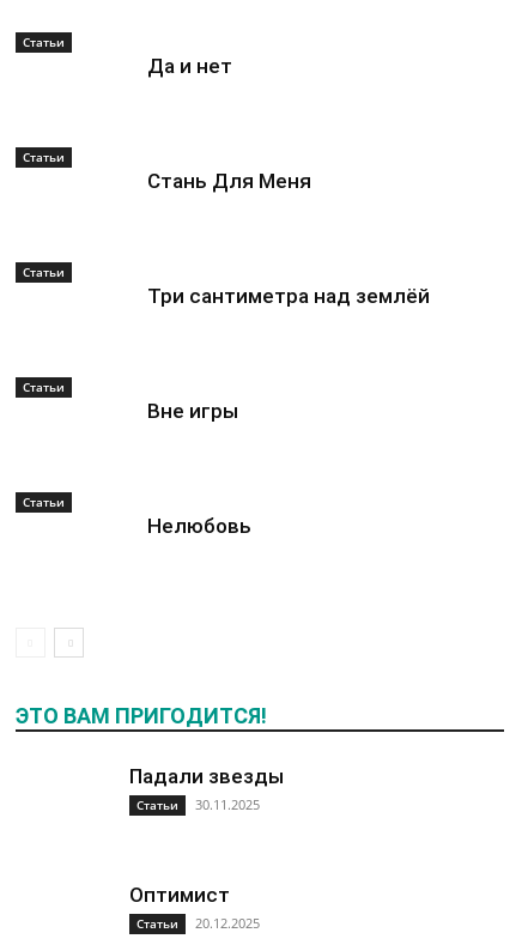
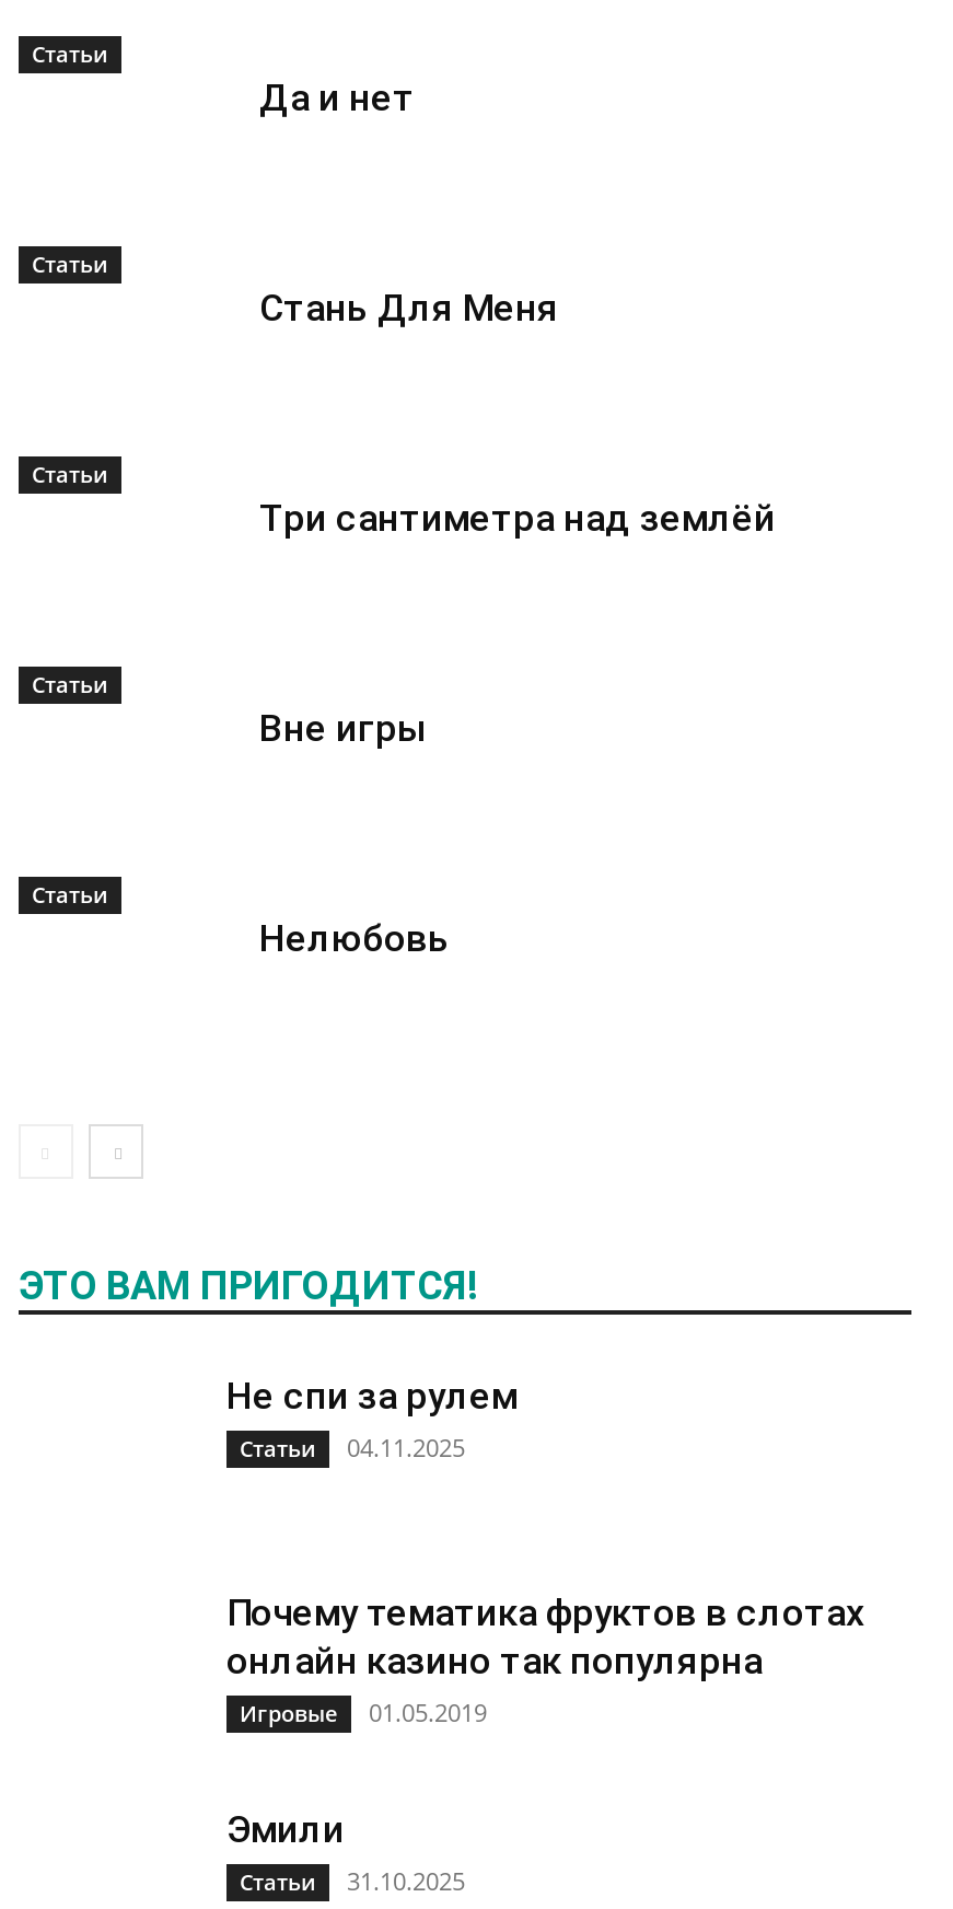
- Падали звезды
+ Не спи за рулем

- Статьи 30.11.2025
+ Статьи 04.11.2025

- Оптимист
+ Почему тематика фруктов в слотах
+ онлайн казино так популярна
+ Игровые
+ 01.05.2019
+ Эмили

- Статьи 20.12.2025
+ Статьи 31.10.2025
